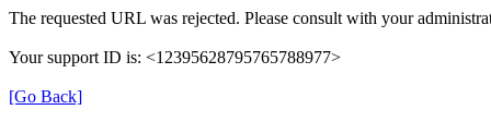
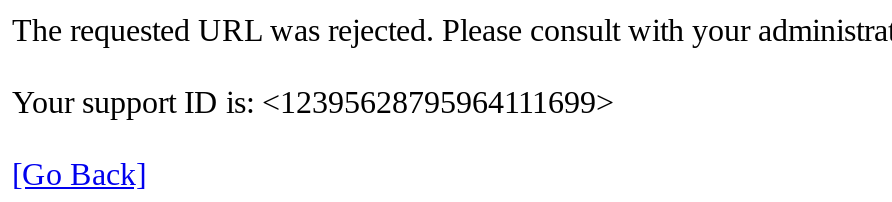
- Your support ID is: <12395628795765788977>
+ Your support ID is: <12395628795964111699>
